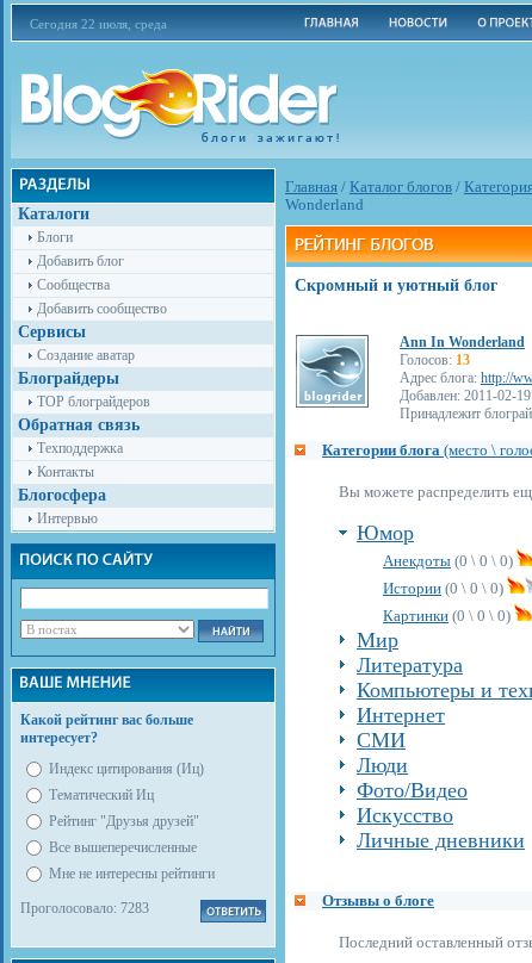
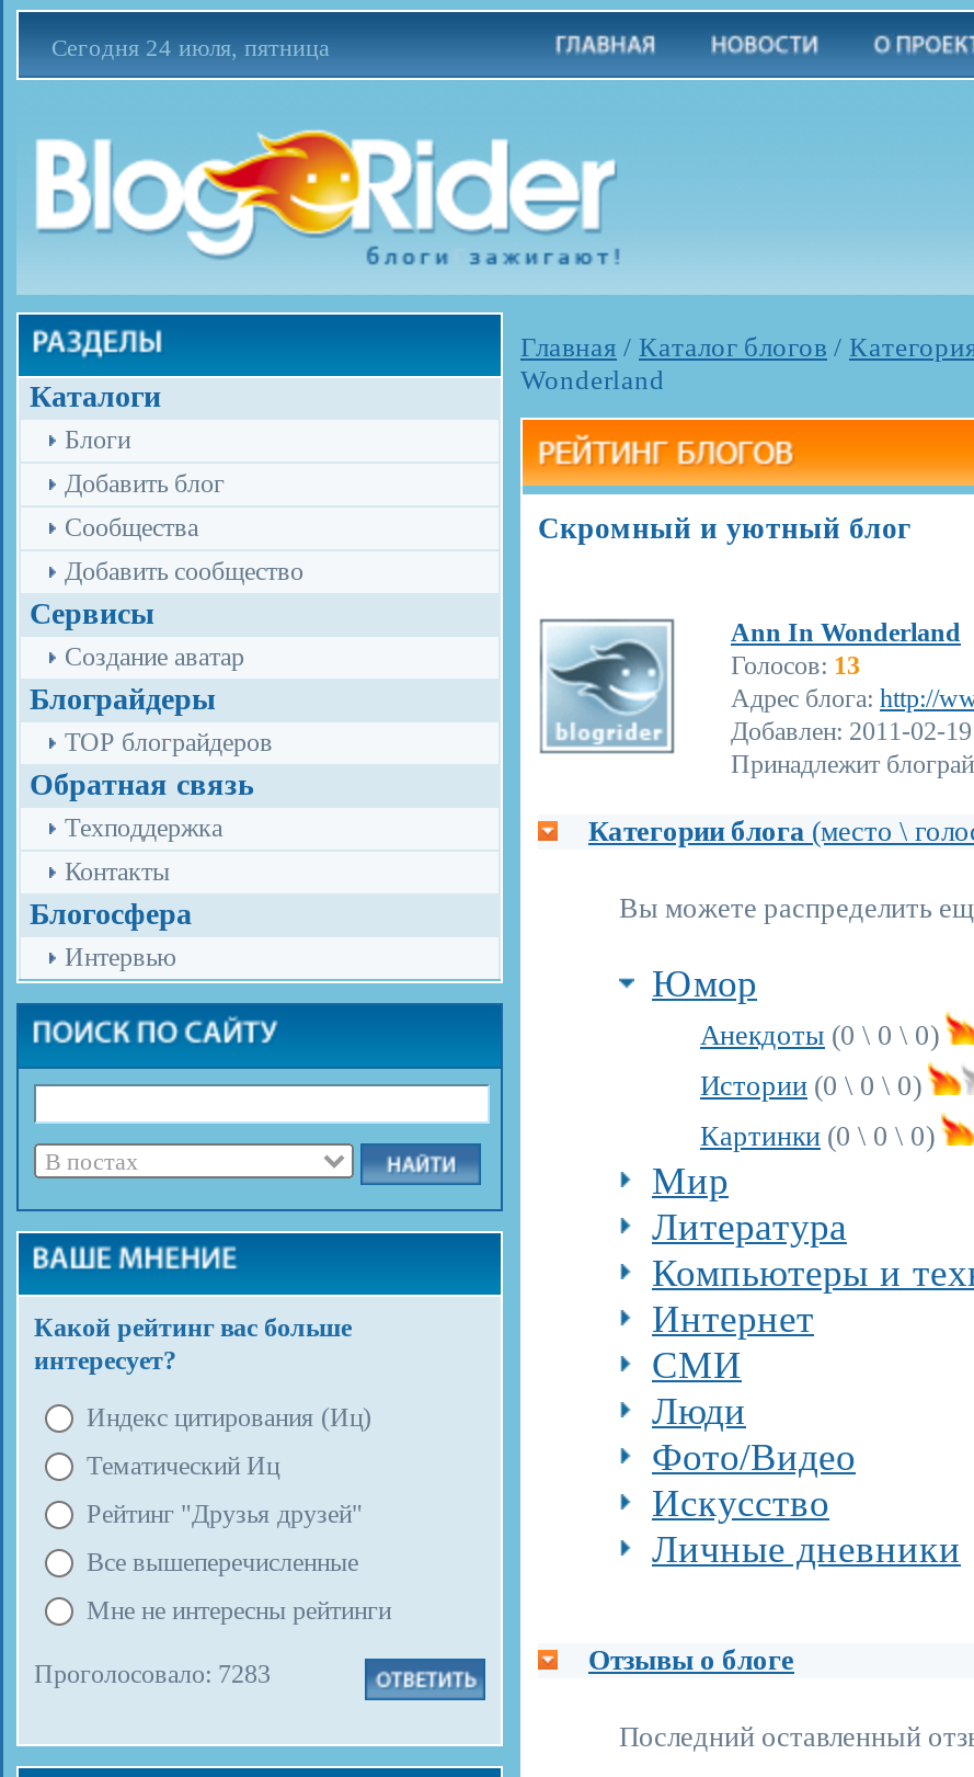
- Сегодня 22 июля, среда
+ Сегодня 24 июля, пятница
